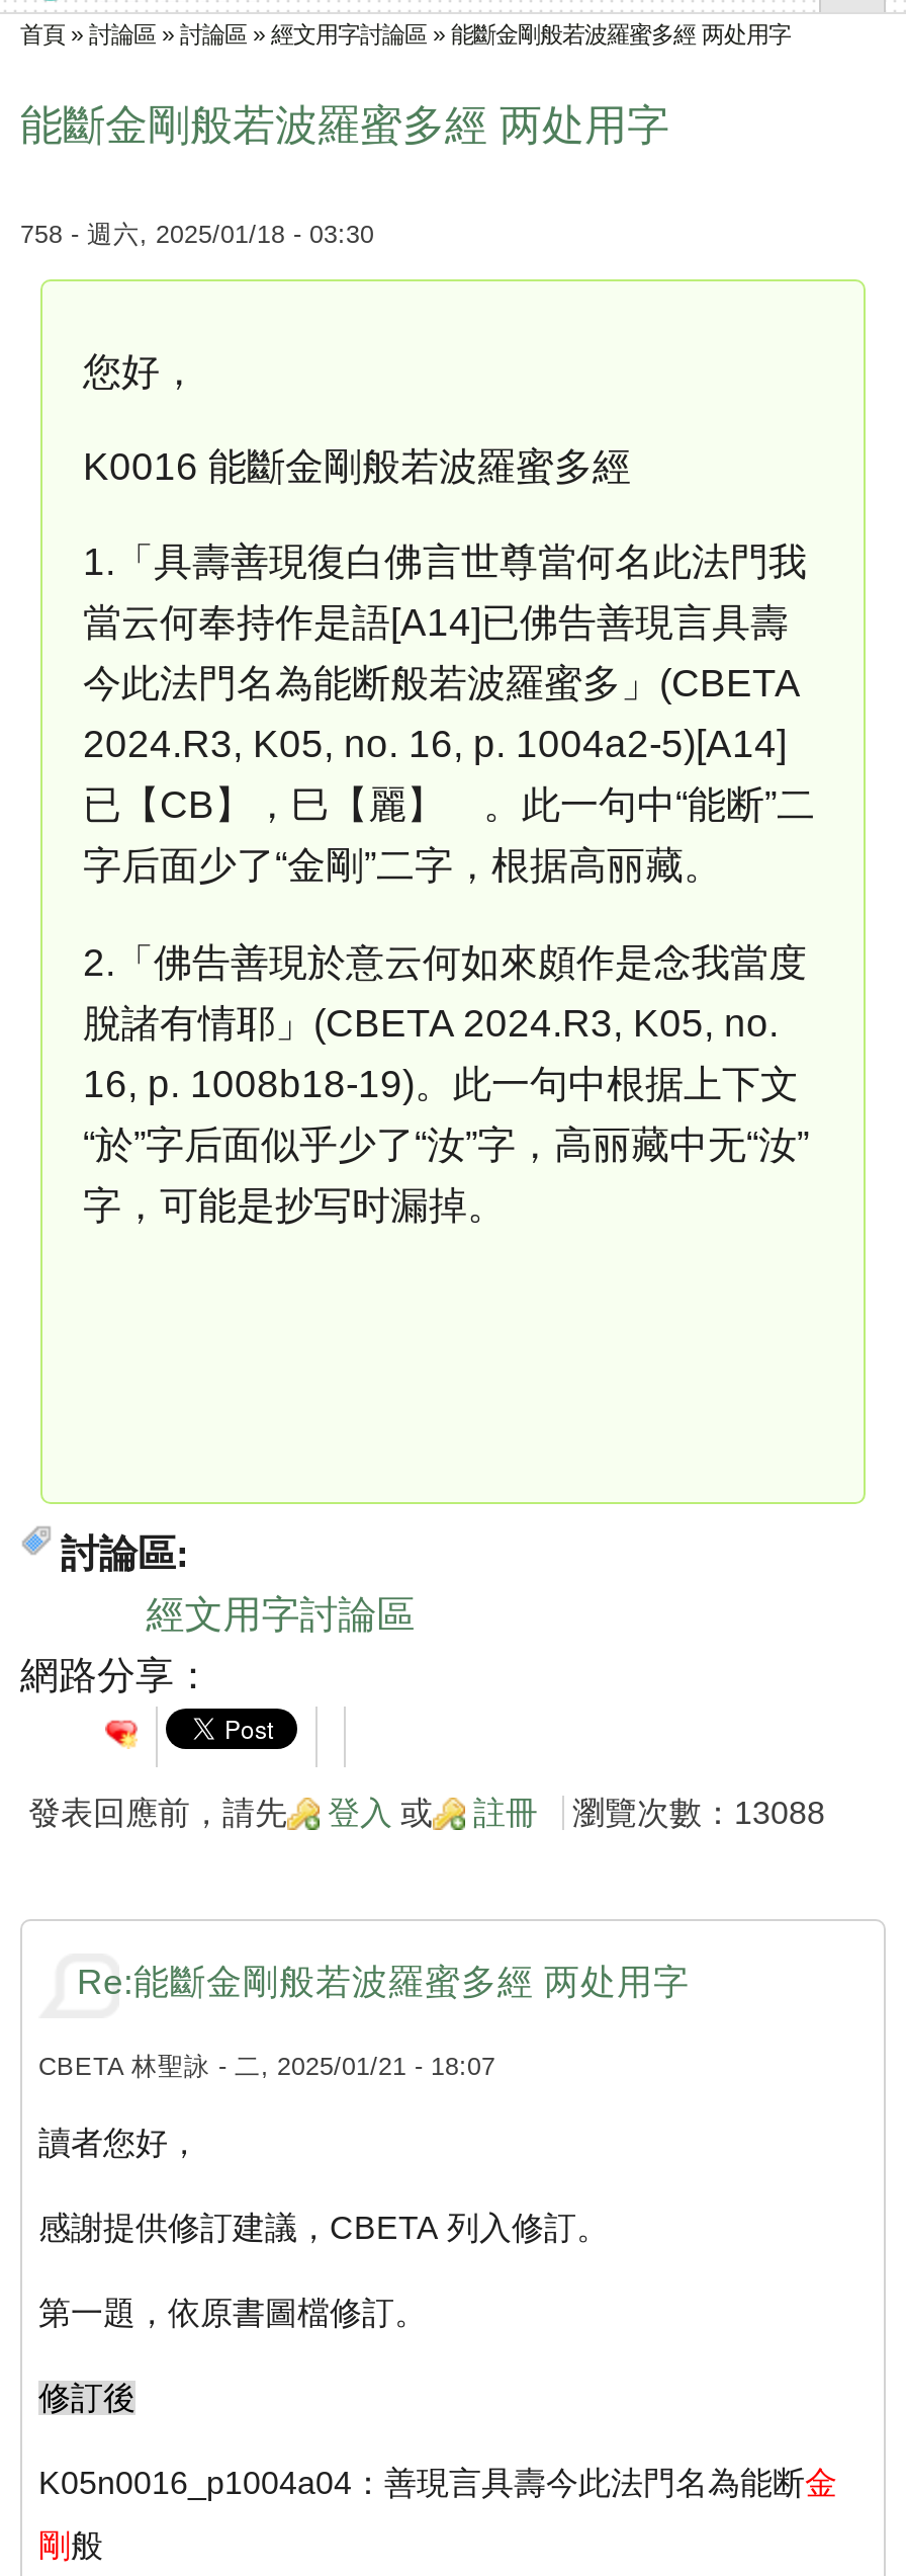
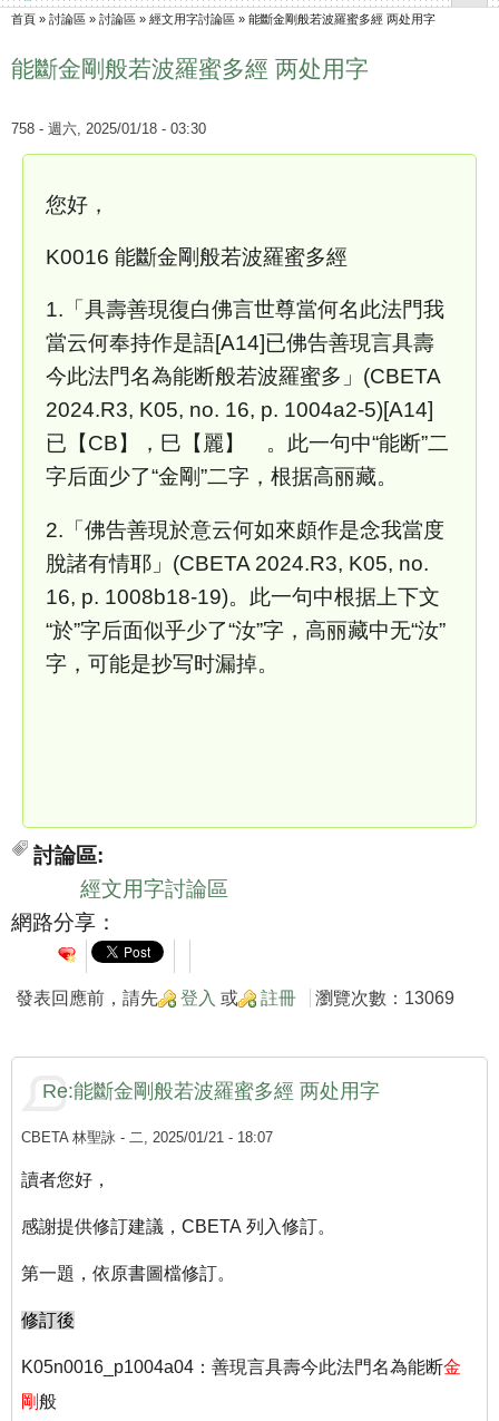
- 發表回應前，請先 登入 或 註冊 瀏覽次數：13088
+ 發表回應前，請先 登入 或 註冊 瀏覽次數：13069
